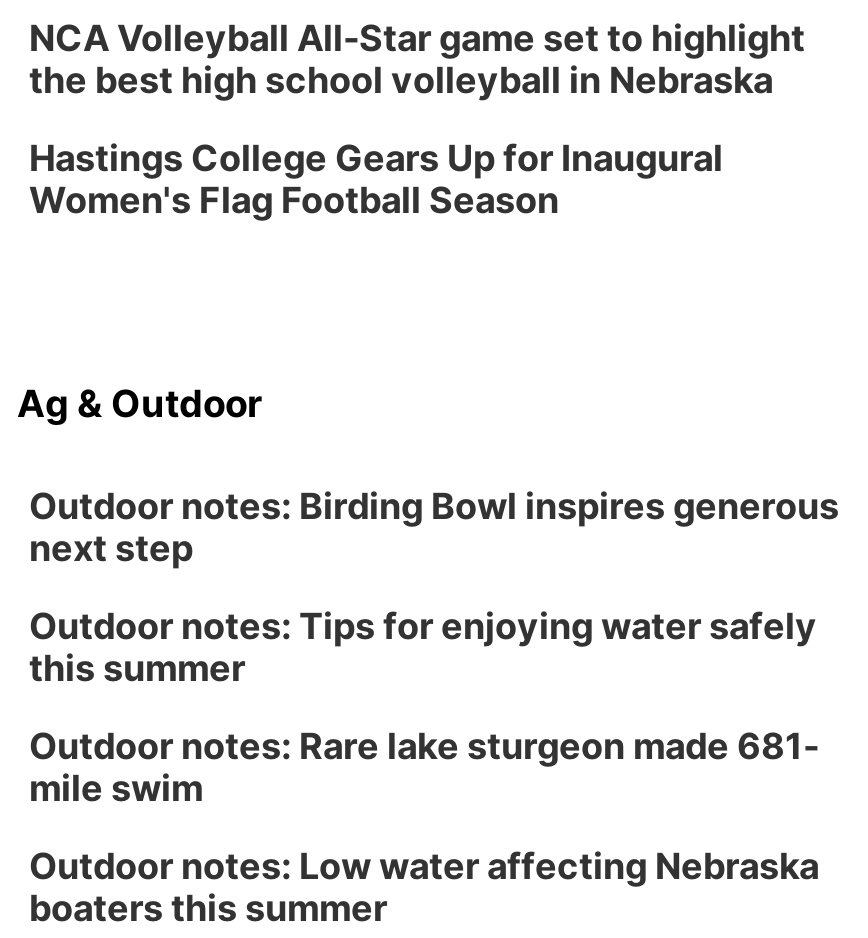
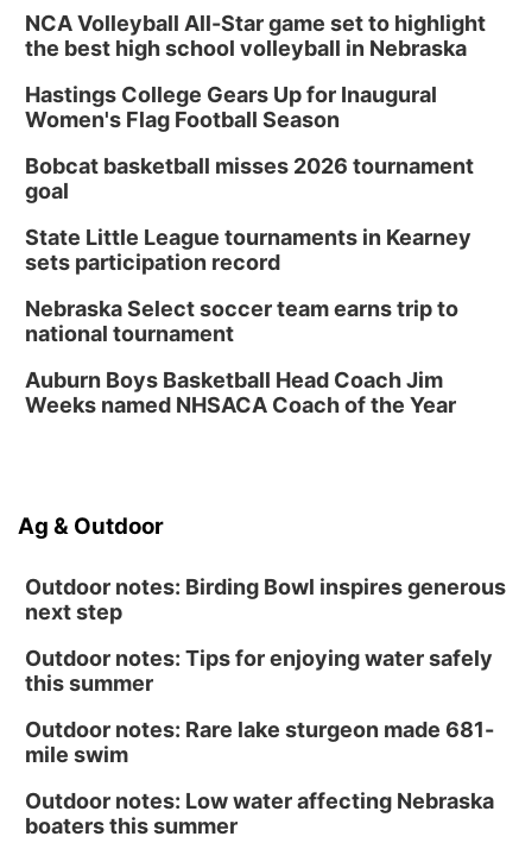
+ Bobcat basketball misses 2026 tournament
+ goal
+ State Little League tournaments in Kearney
+ sets participation record
+ Nebraska Select soccer team earns trip to
+ national tournament
+ Auburn Boys Basketball Head Coach Jim
+ Weeks named NHSACA Coach of the Year
